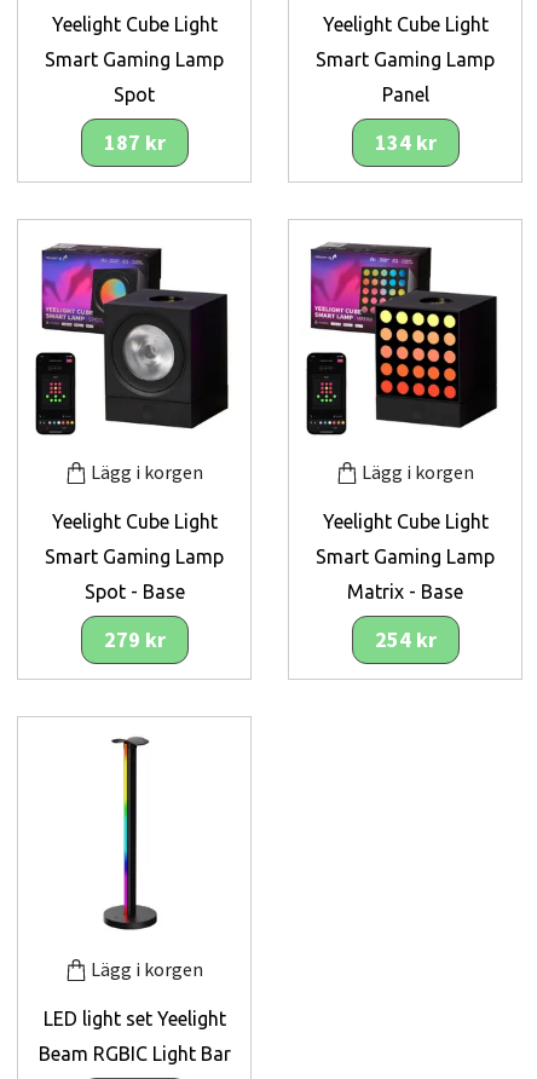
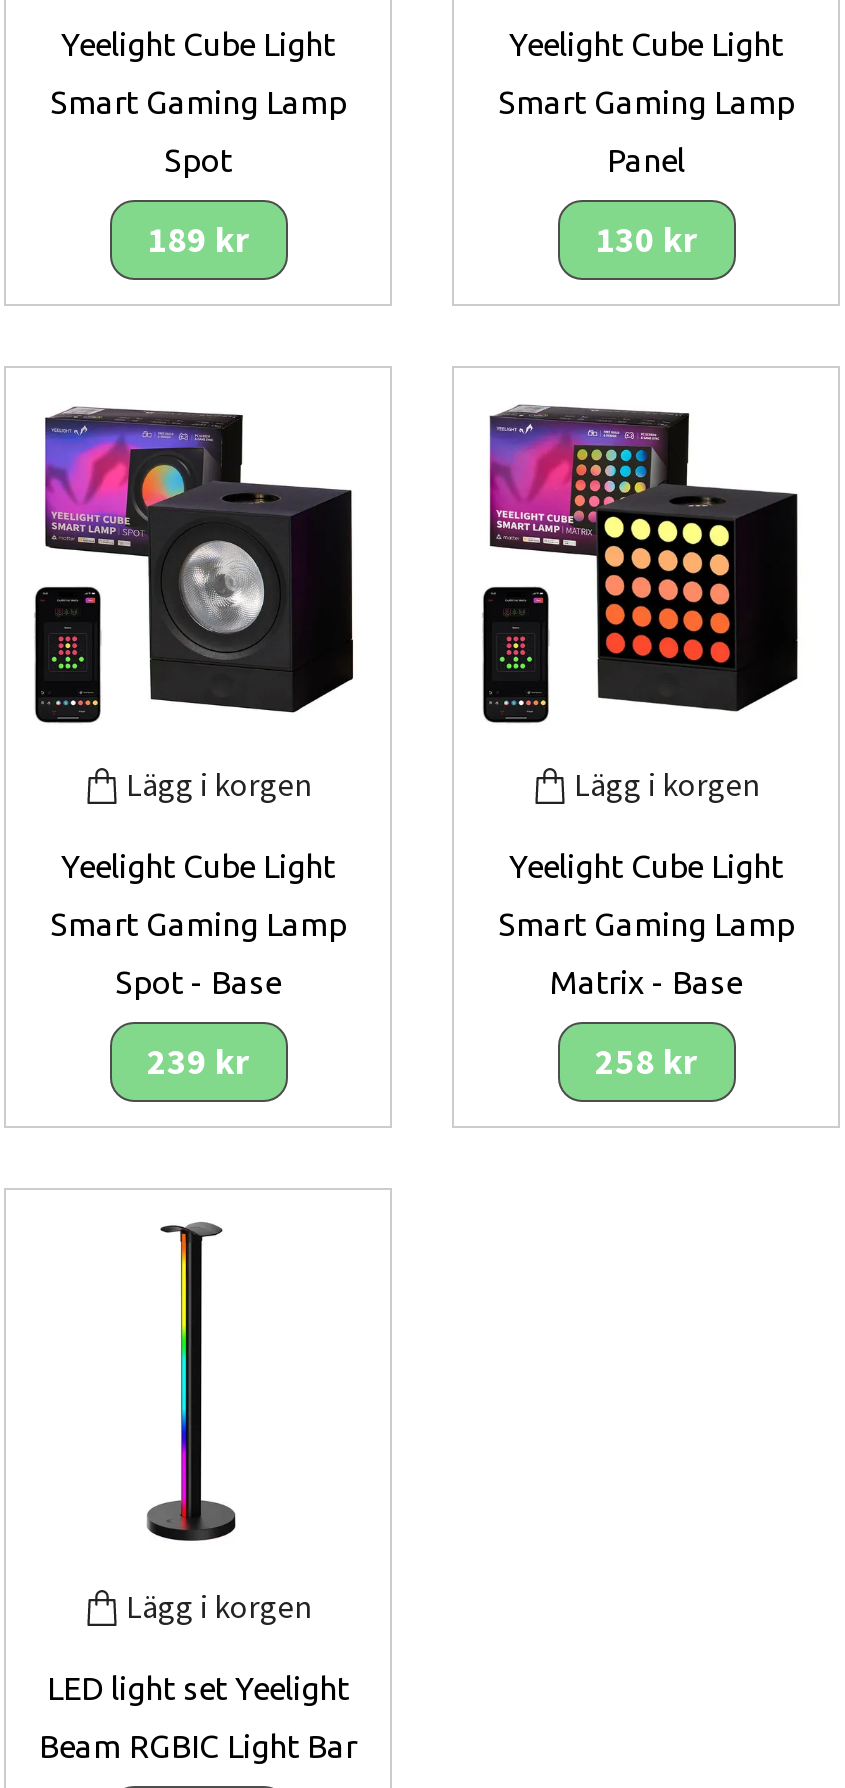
- 187 kr
+ 189 kr

- 134 kr
+ 130 kr

- 279 kr
+ 239 kr

- 254 kr
+ 258 kr
